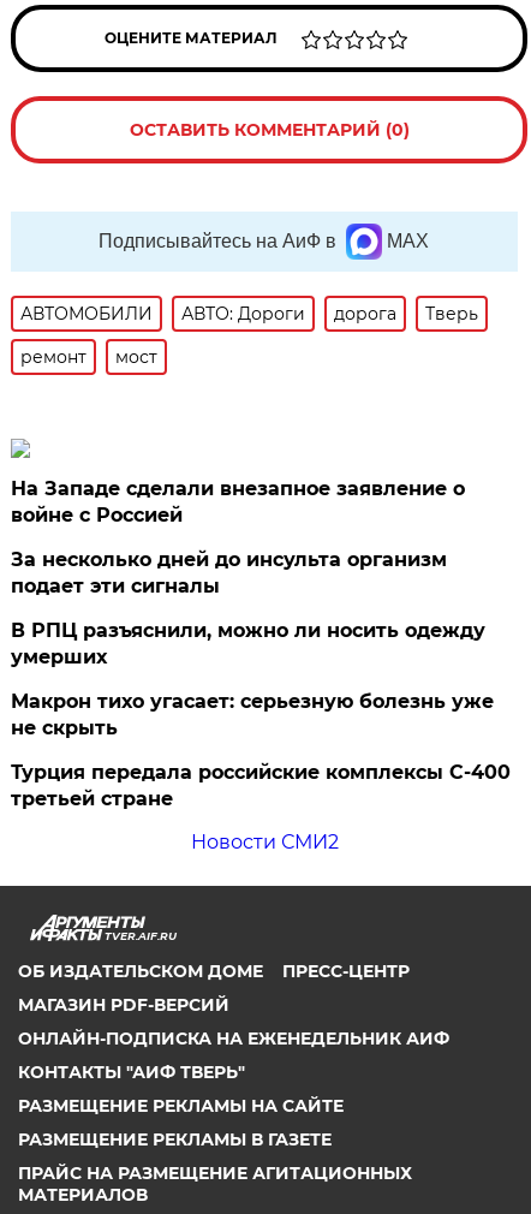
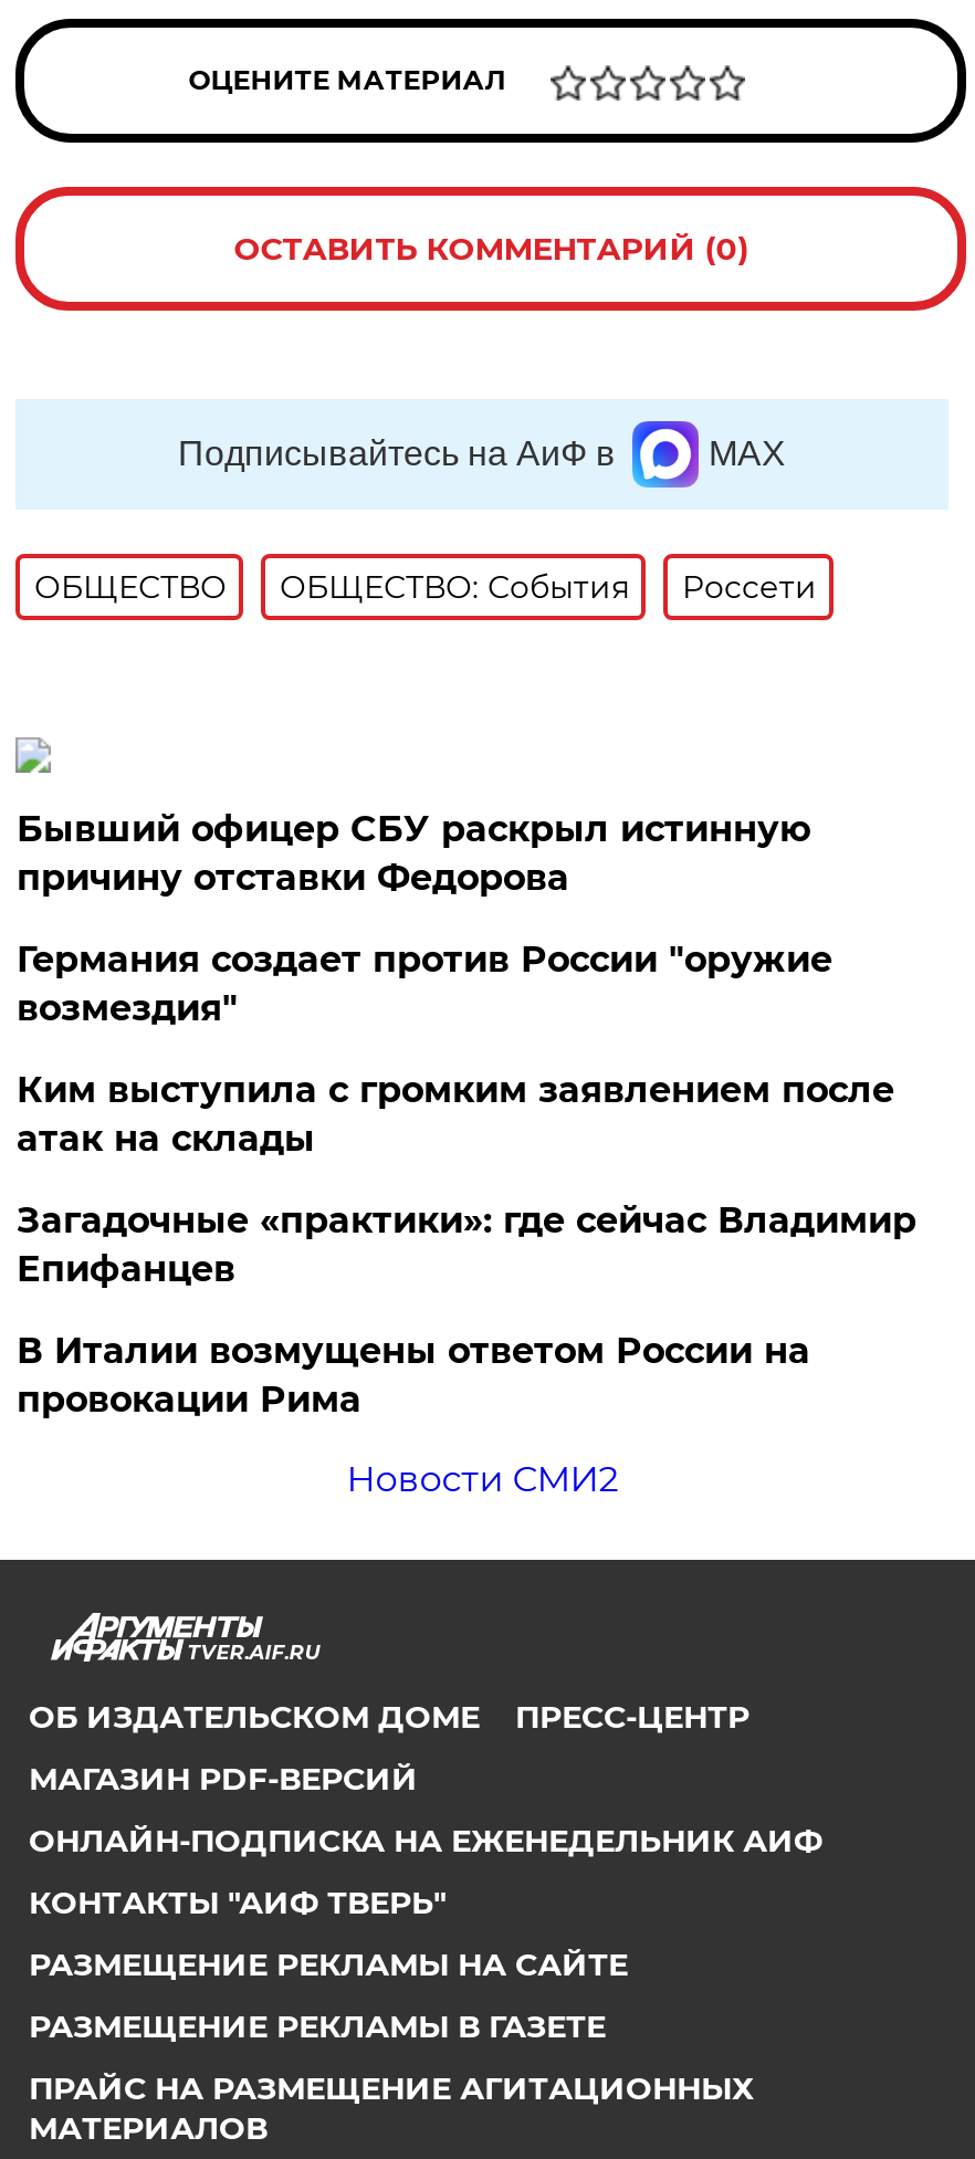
- АВТОМОБИЛИ
- АВТО: Дороги
- дорога
- Тверь
- ремонт
- мост
+ ОБЩЕСТВО
+ ОБЩЕСТВО: События
+ Россети

- На Западе сделали внезапное заявление о
- войне с Россией
- За несколько дней до инсульта организм
- подает эти сигналы
- В РПЦ разъяснили, можно ли носить одежду
- умерших
- Макрон тихо угасает: серьезную болезнь уже
- не скрыть
- Турция передала российские комплексы С-400
- третьей стране
+ Бывший офицер СБУ раскрыл истинную
+ причину отставки Федорова
+ Германия создает против России "оружие
+ возмездия"
+ Ким выступила с громким заявлением после
+ атак на склады
+ Загадочные «практики»: где сейчас Владимир
+ Епифанцев
+ В Италии возмущены ответом России на
+ провокации Рима
